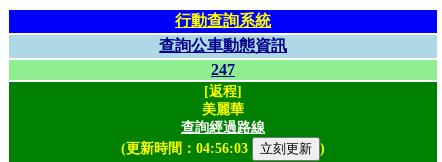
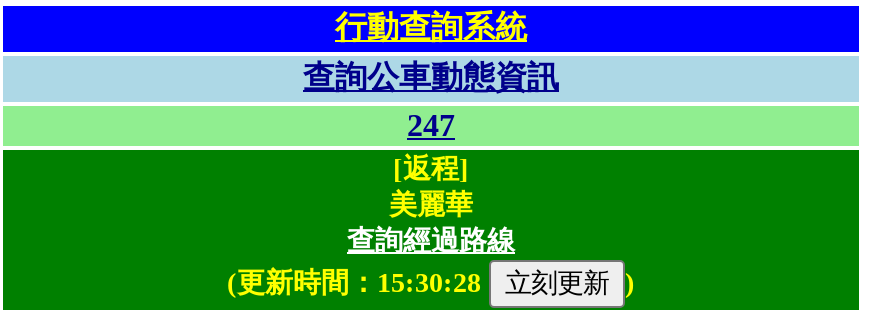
- (更新時間：04:56:03
+ (更新時間：15:30:28
